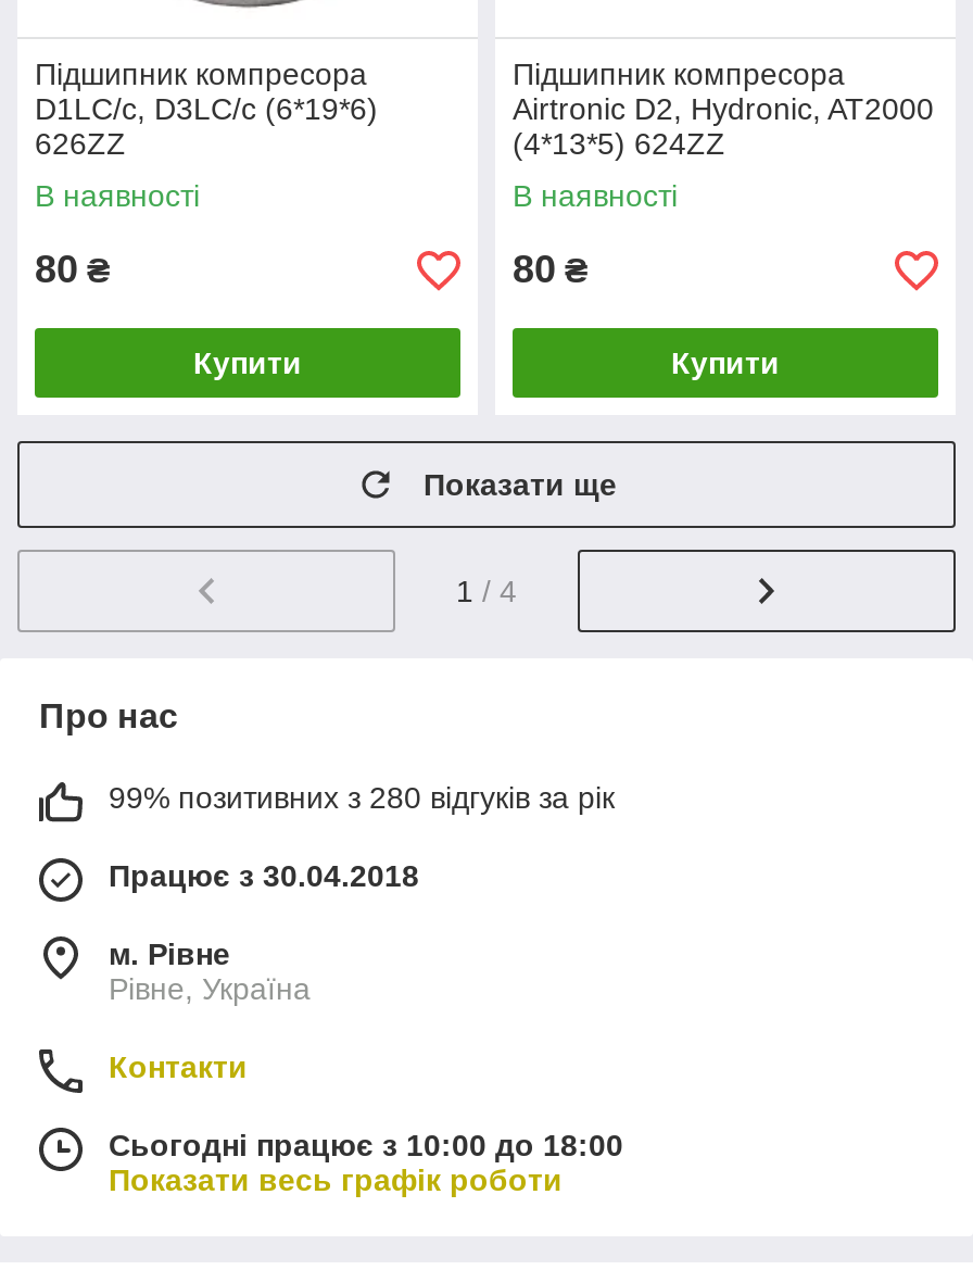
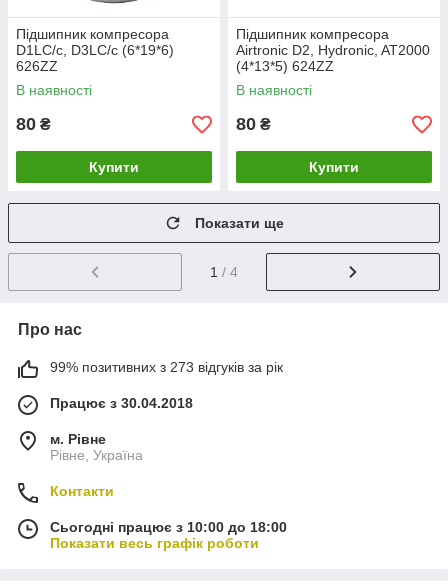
- 99% позитивних з 280 відгуків за рік
+ 99% позитивних з 273 відгуків за рік
